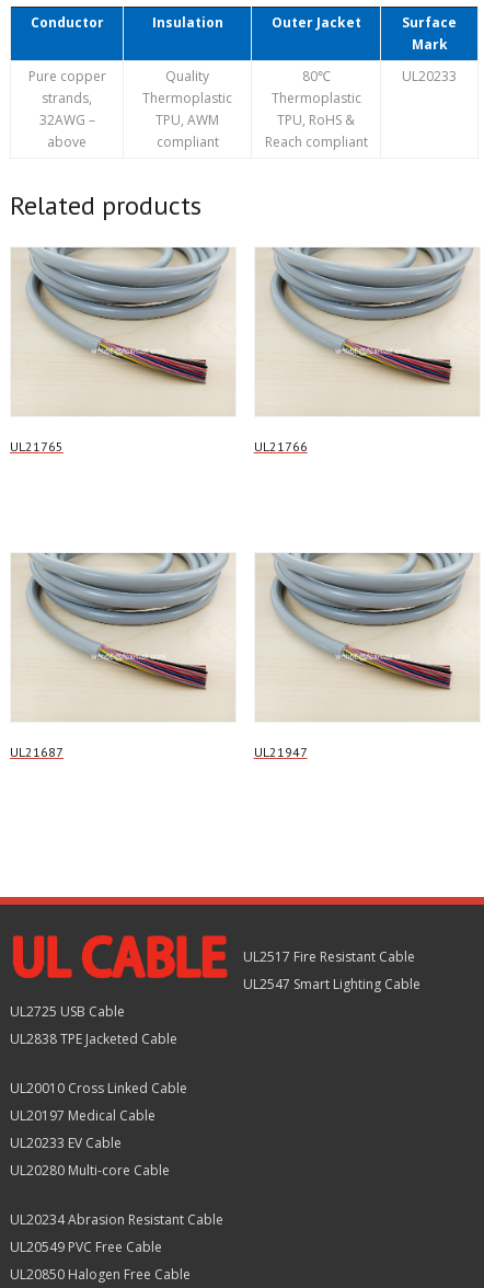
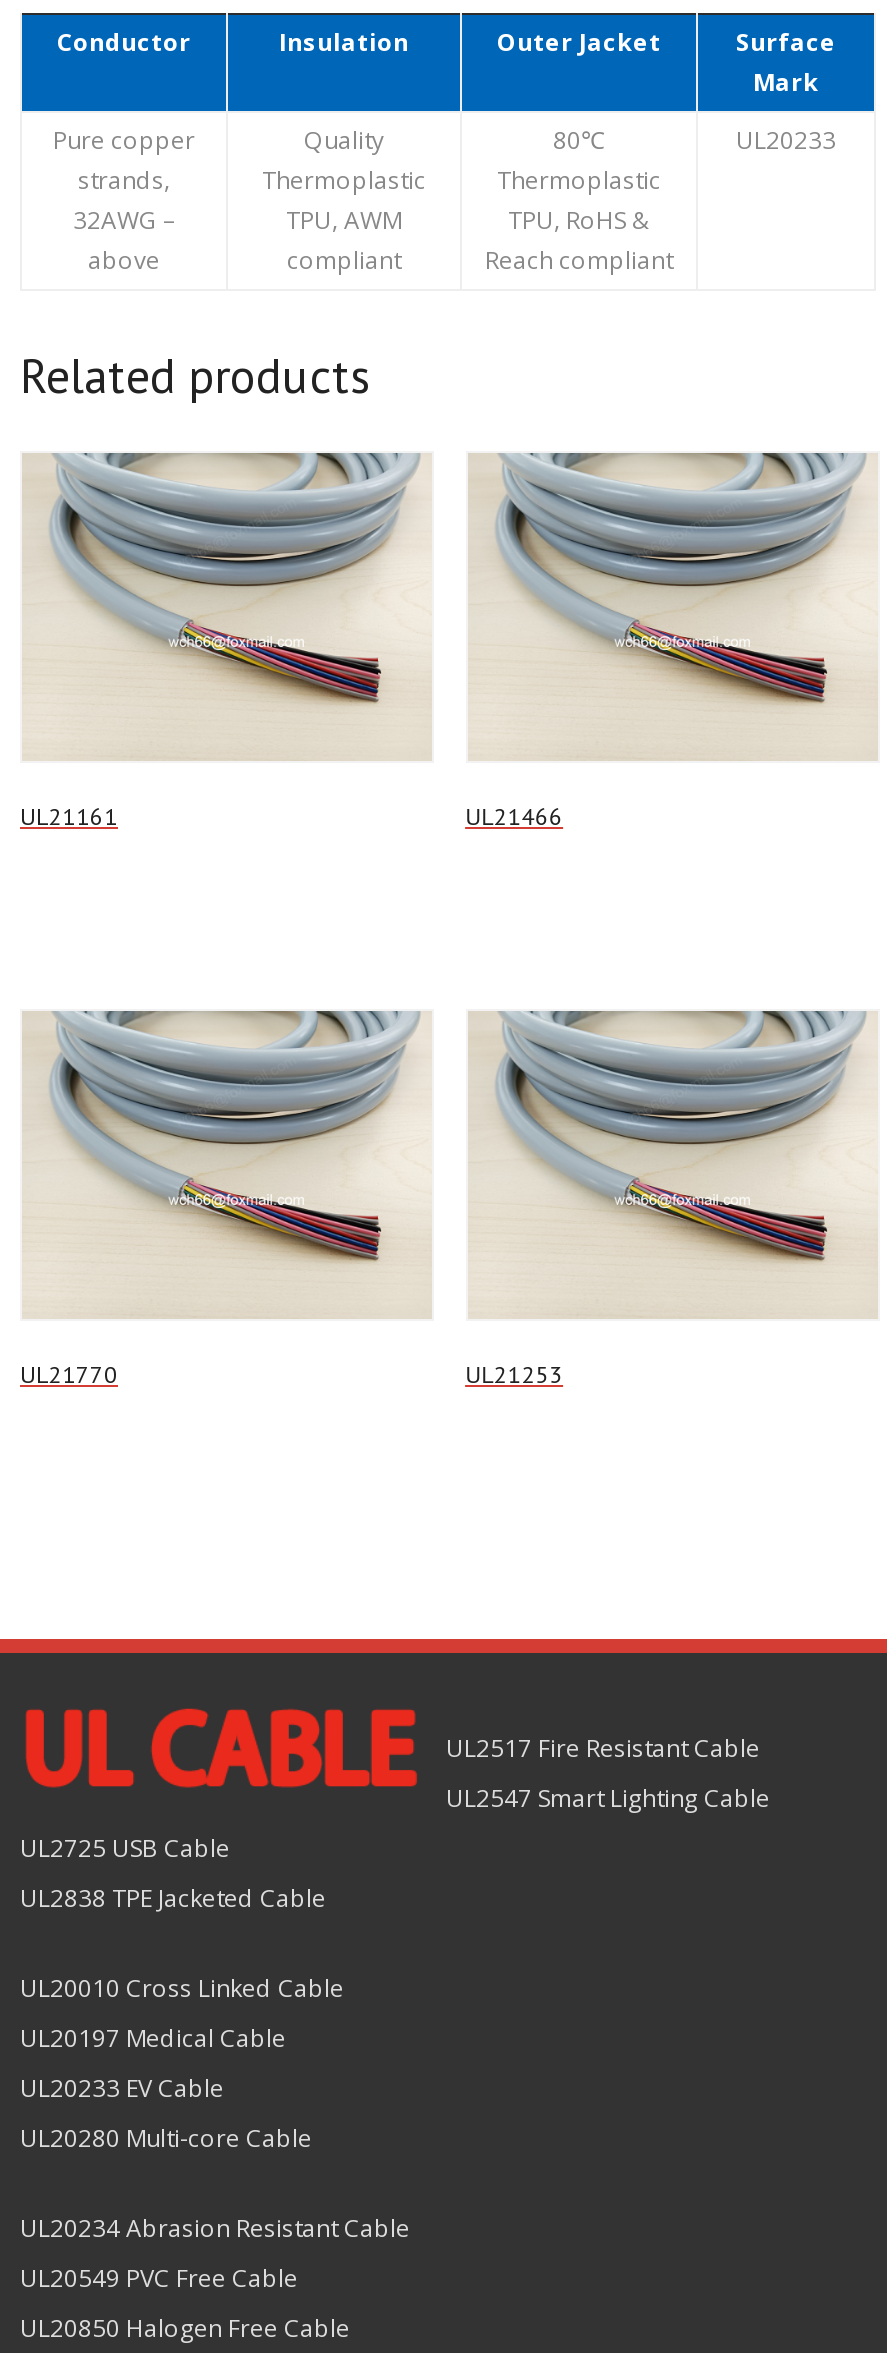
- UL21765
+ UL21161

- UL21766
+ UL21466

- UL21687
+ UL21770

- UL21947
+ UL21253
